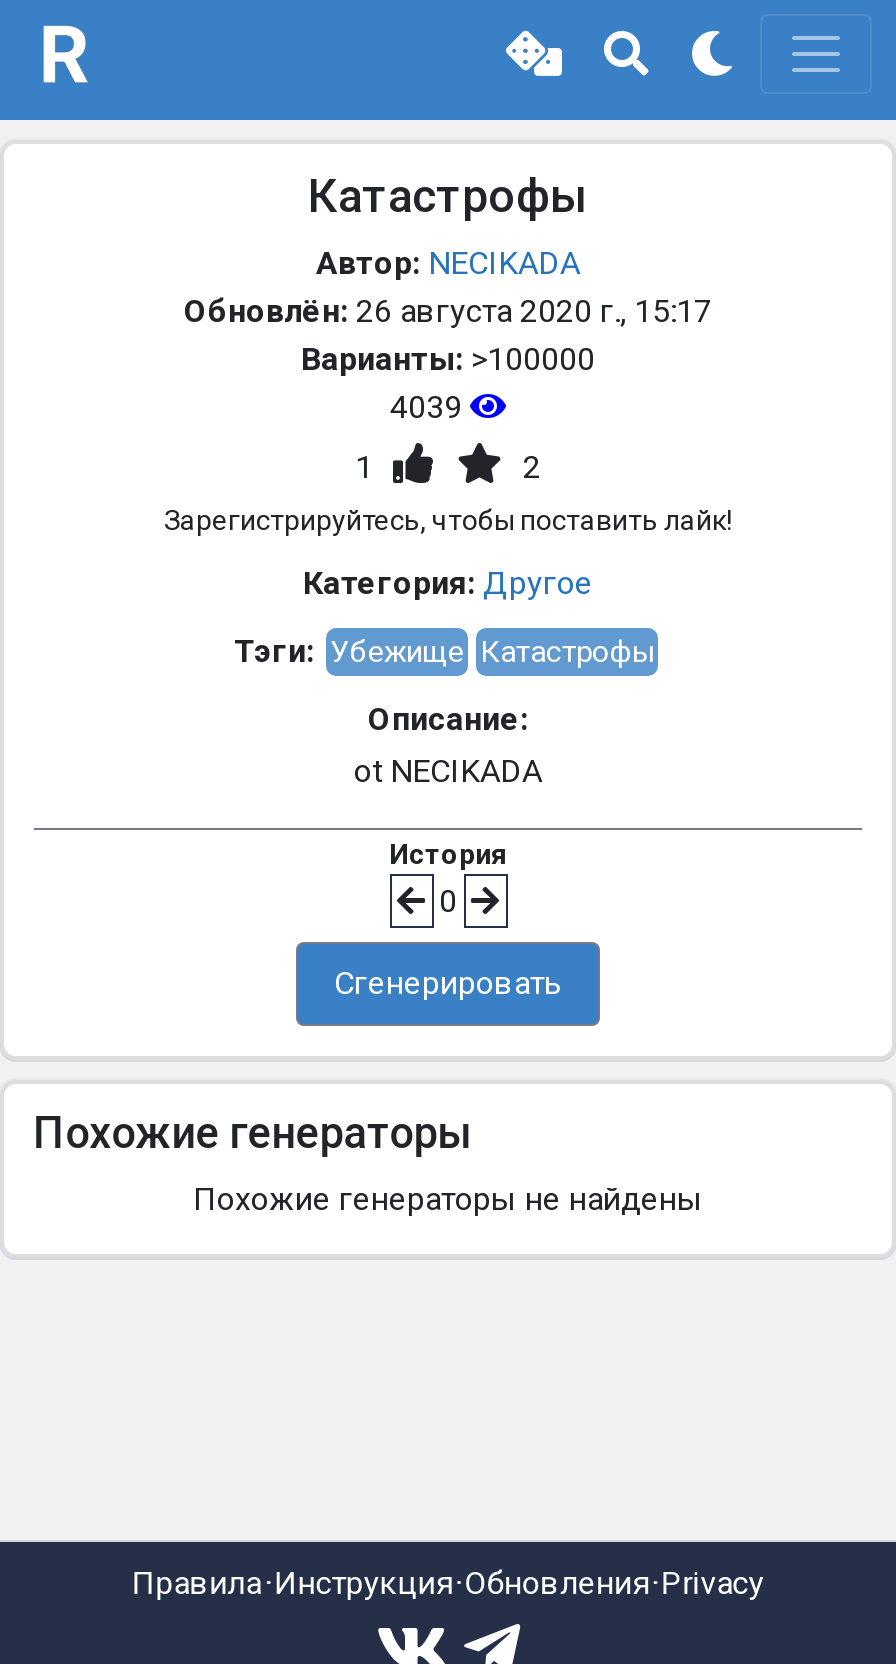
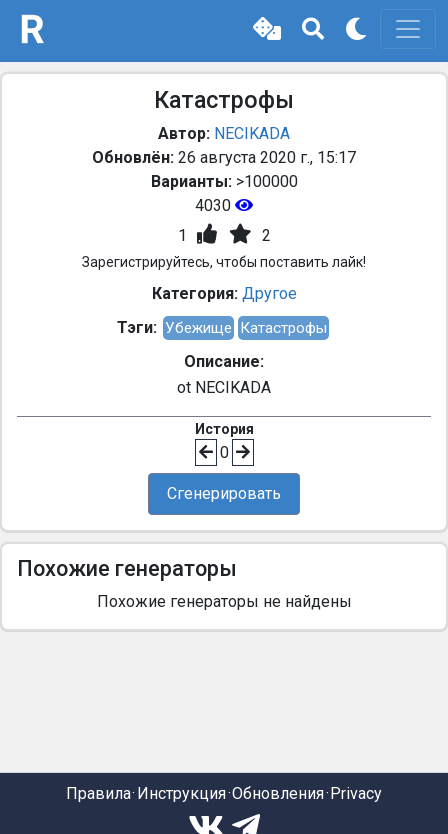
- 4039
+ 4030
